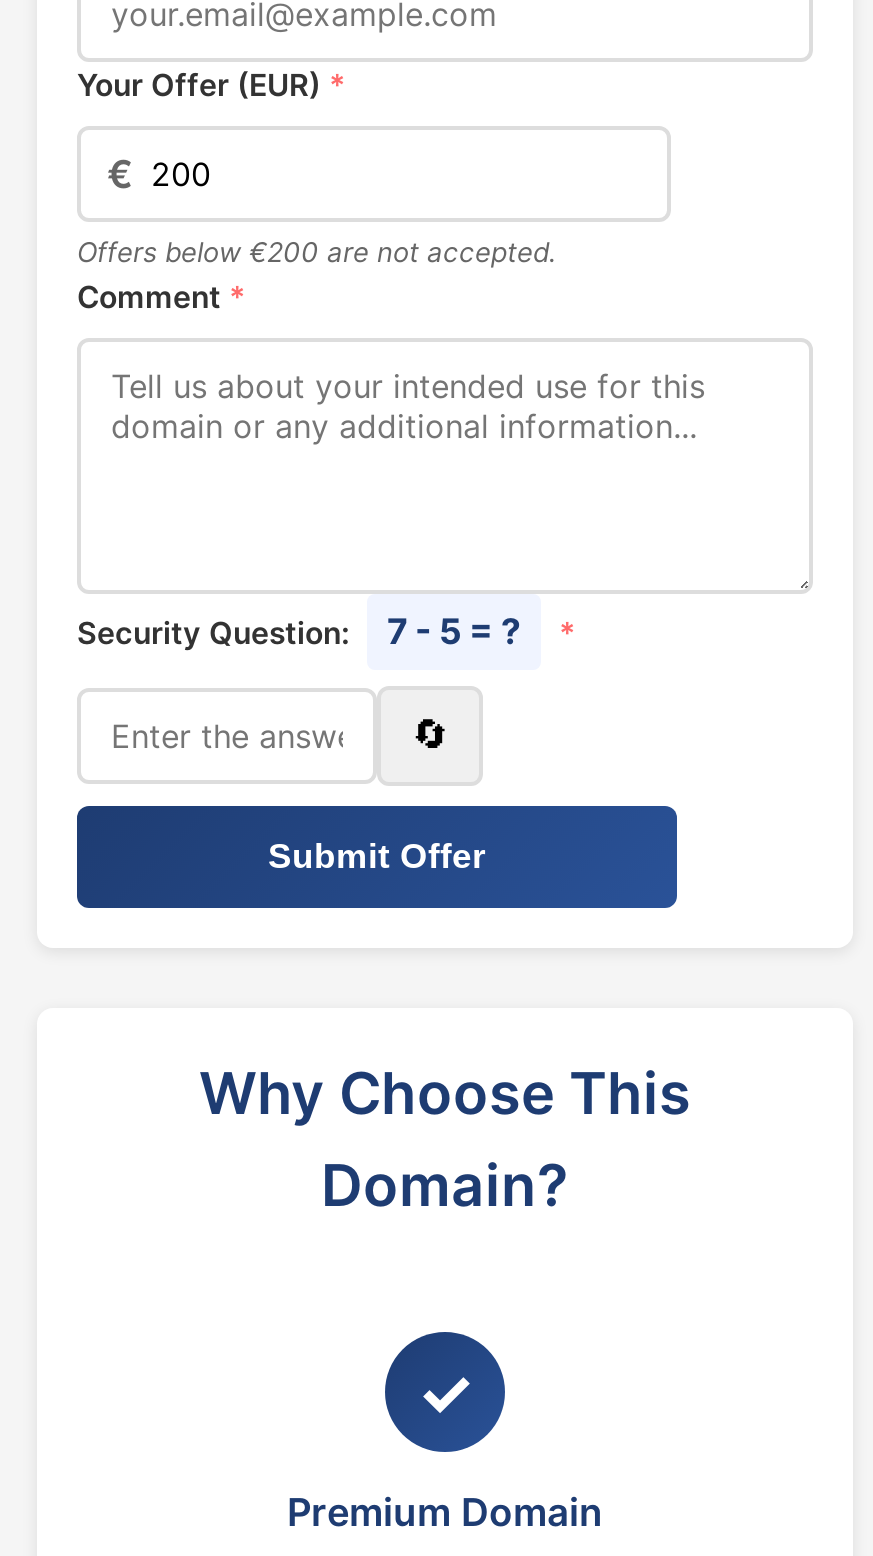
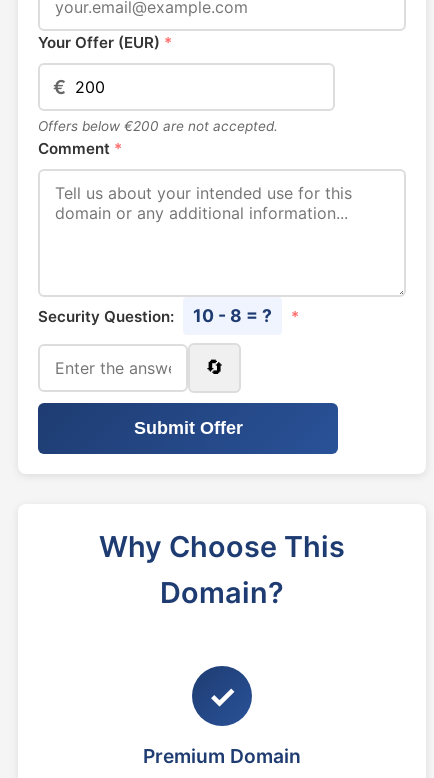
- 7 - 5 = ?
+ 10 - 8 = ?
